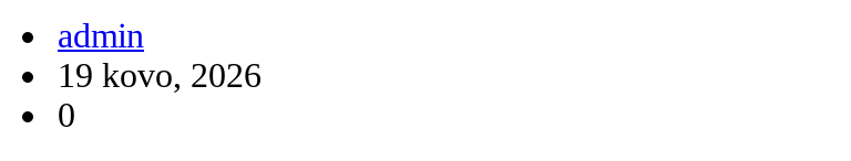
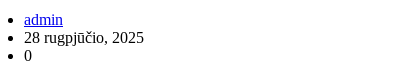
- 19 kovo, 2026
+ 28 rugpjūčio, 2025
